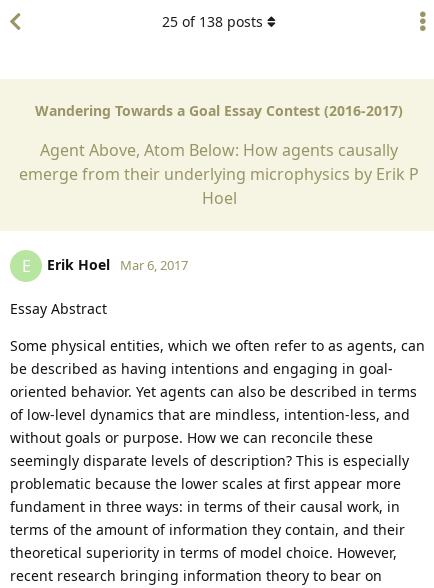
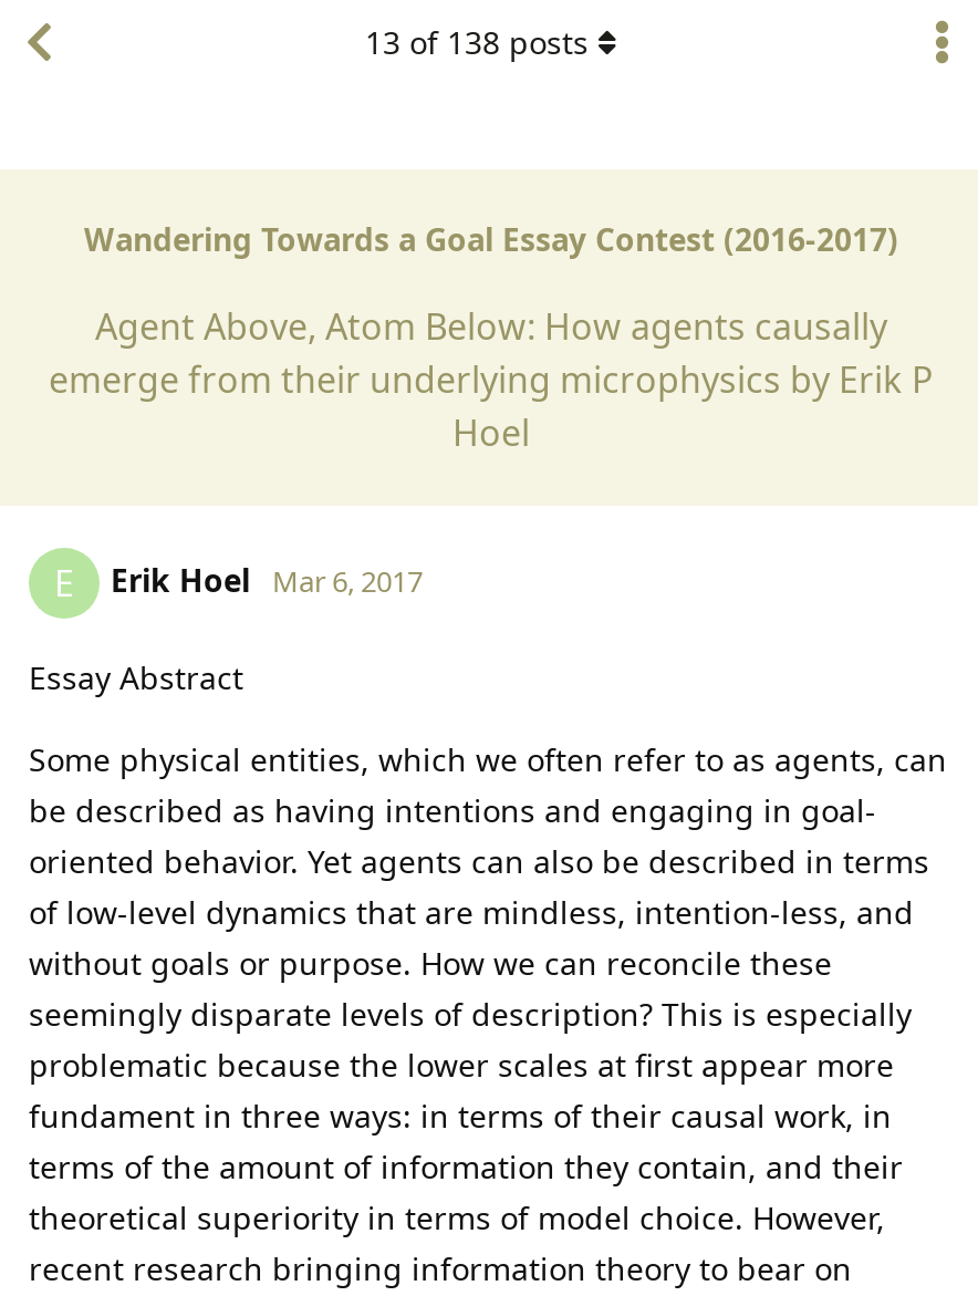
- 25 of 138 posts
+ 13 of 138 posts
